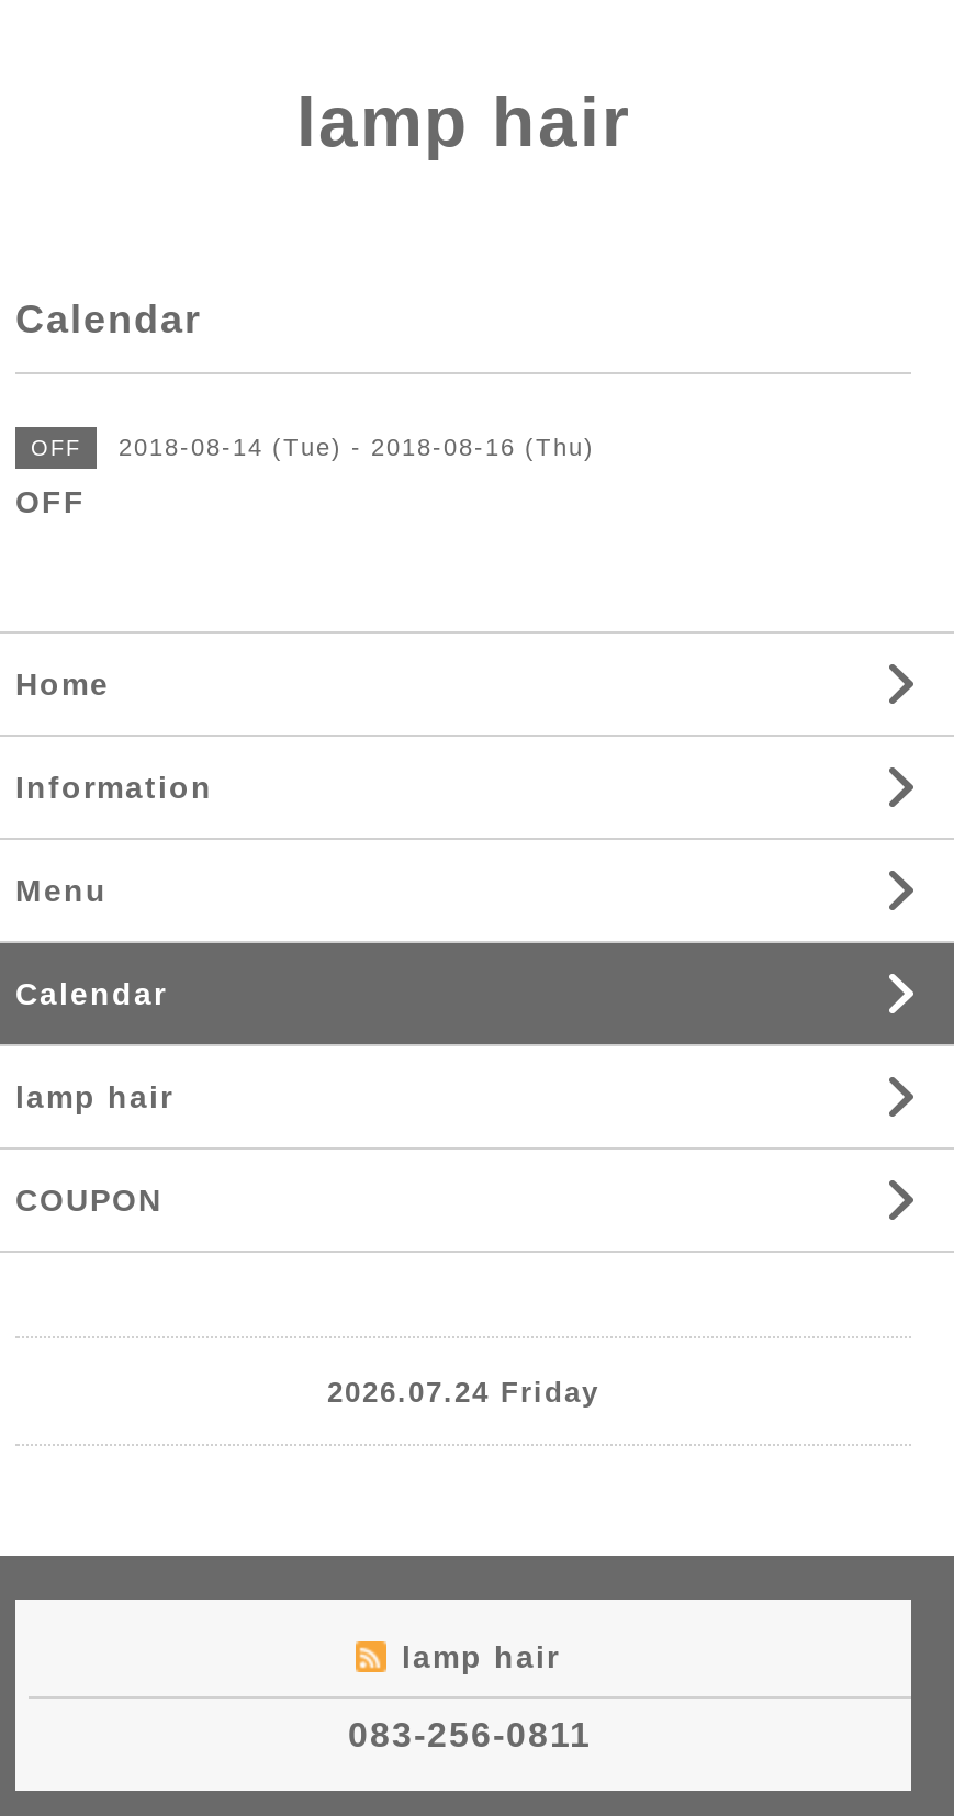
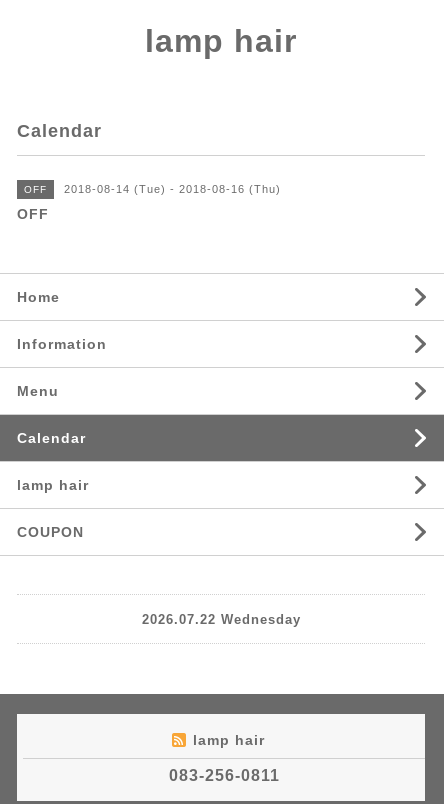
- 2026.07.24 Friday
+ 2026.07.22 Wednesday
